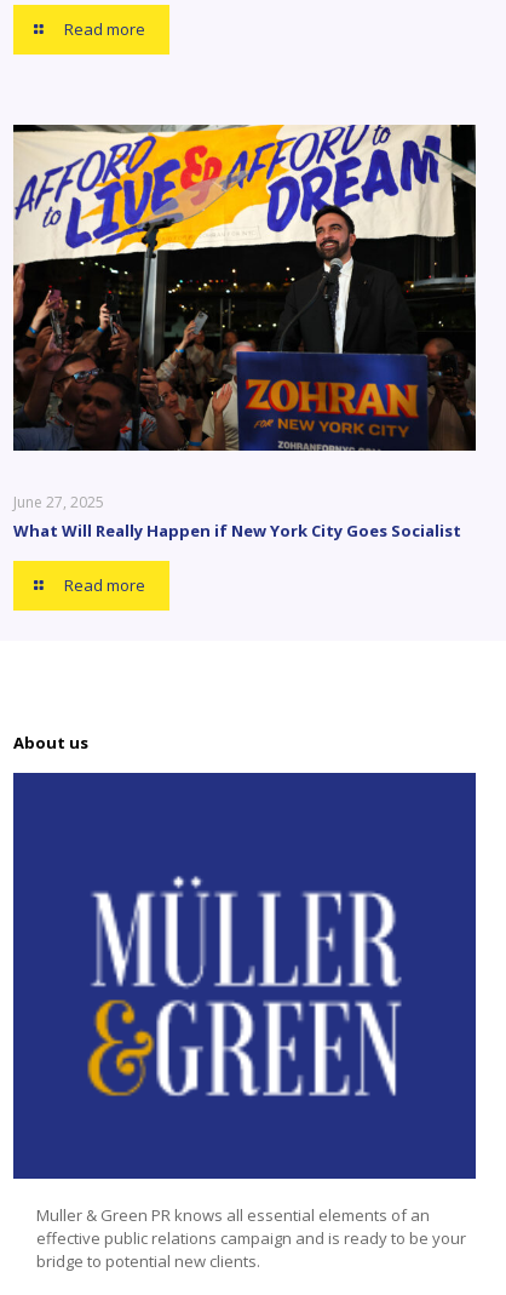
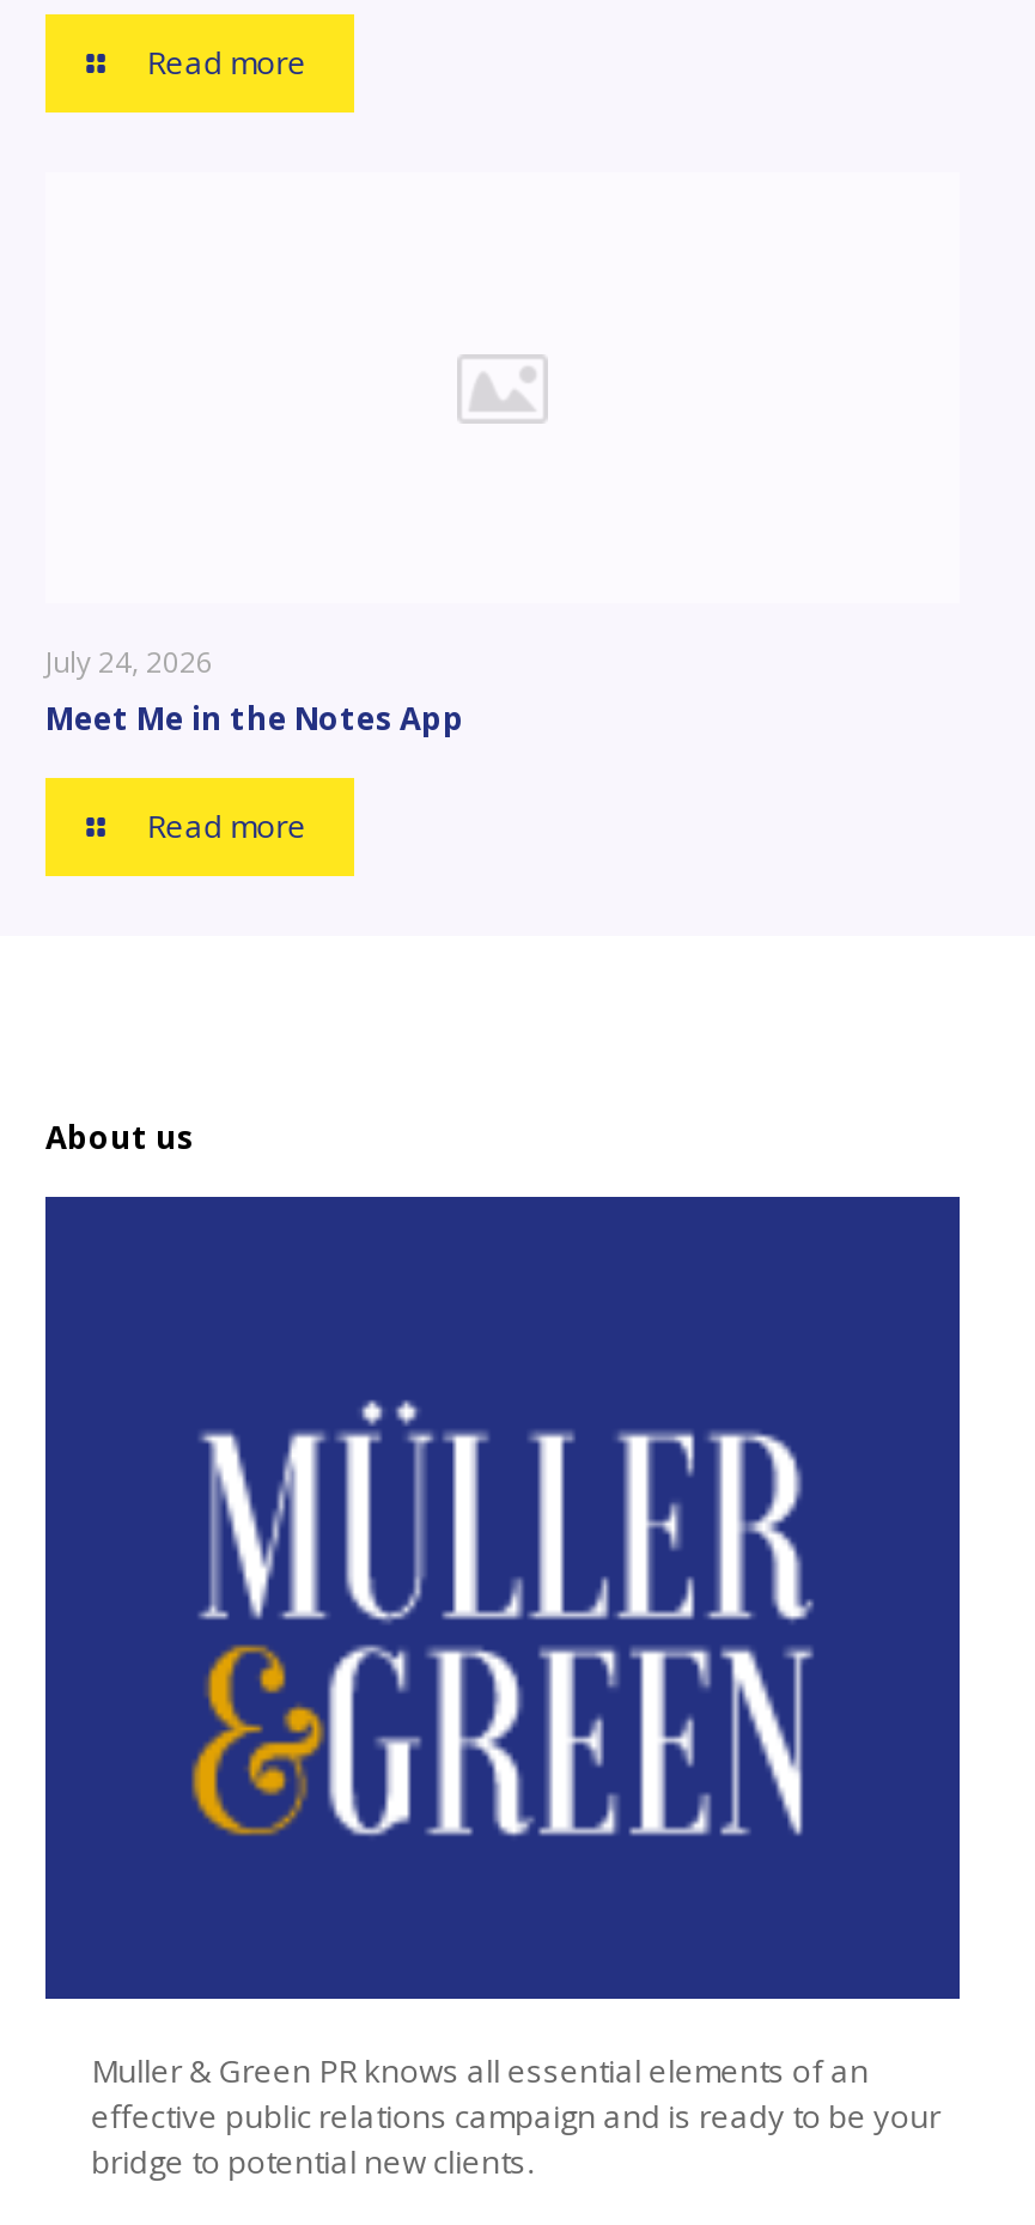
- [image]

- June 27, 2025
- What Will Really Happen if New York City Goes Socialist
+ July 24, 2026
+ Meet Me in the Notes App
